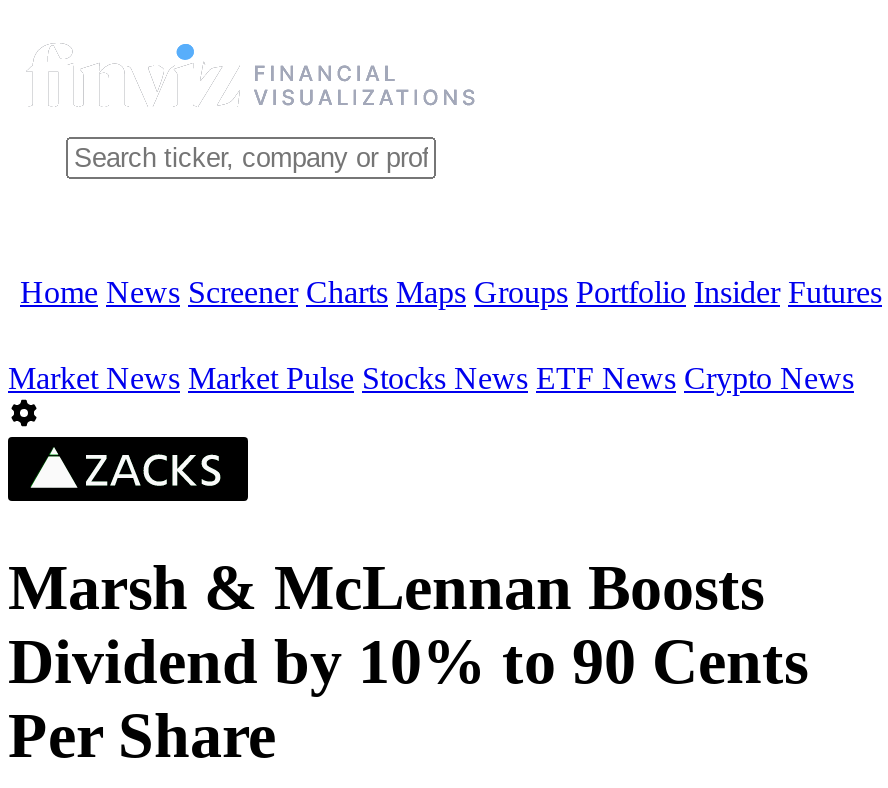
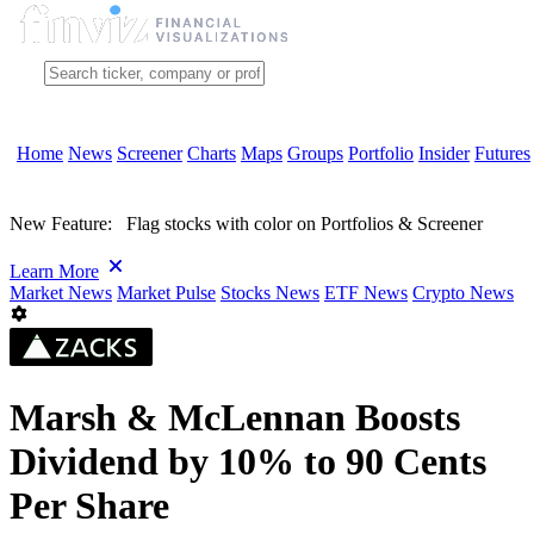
+ New Feature: Flag stocks with color on Portfolios & Screener
+ Learn More
